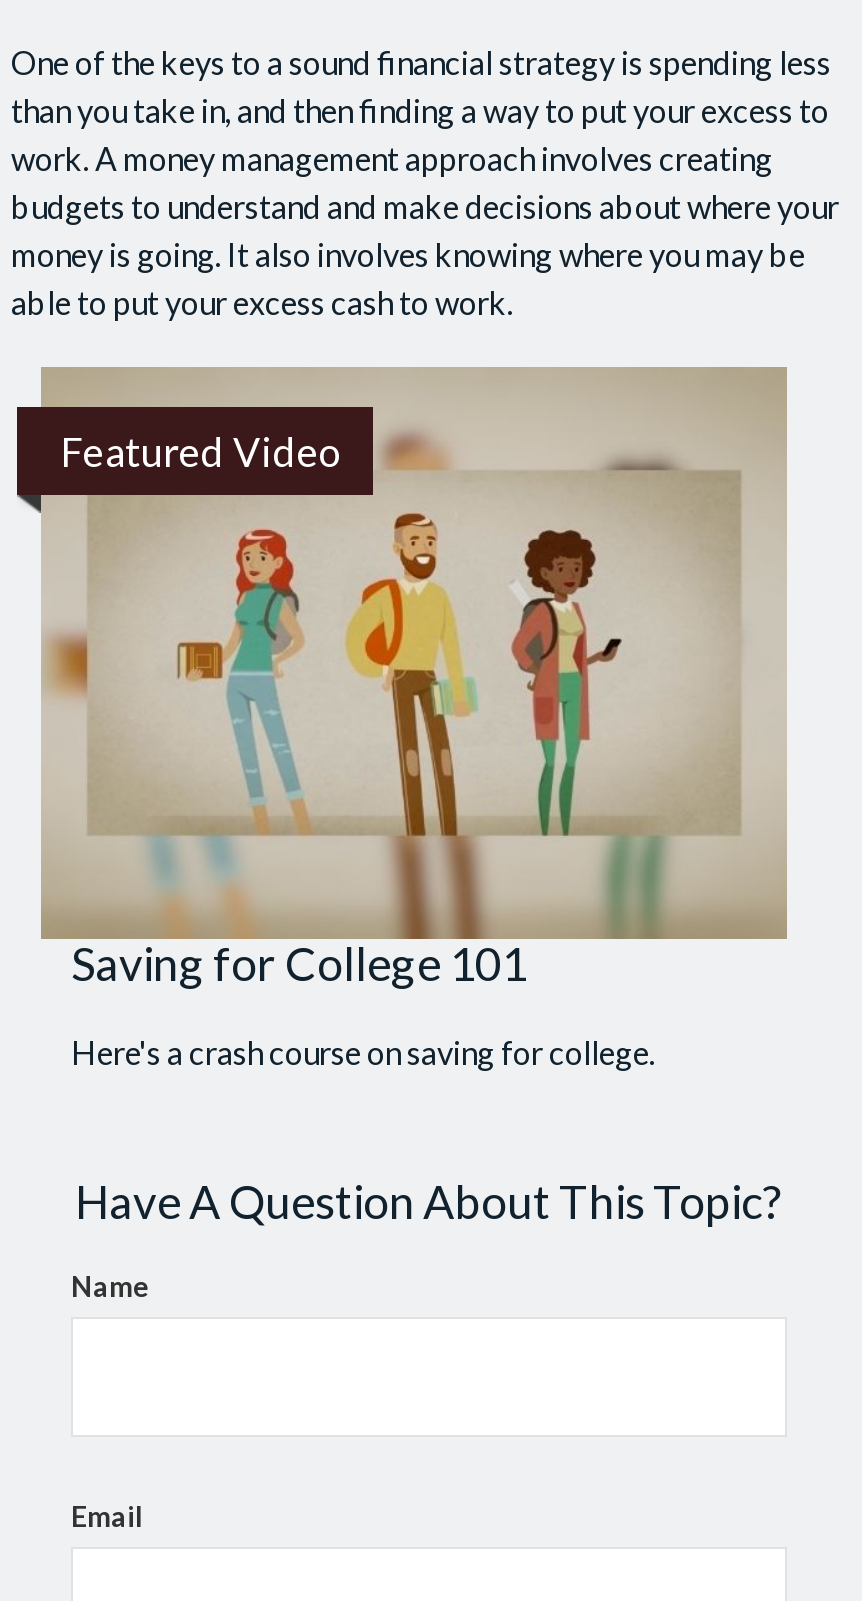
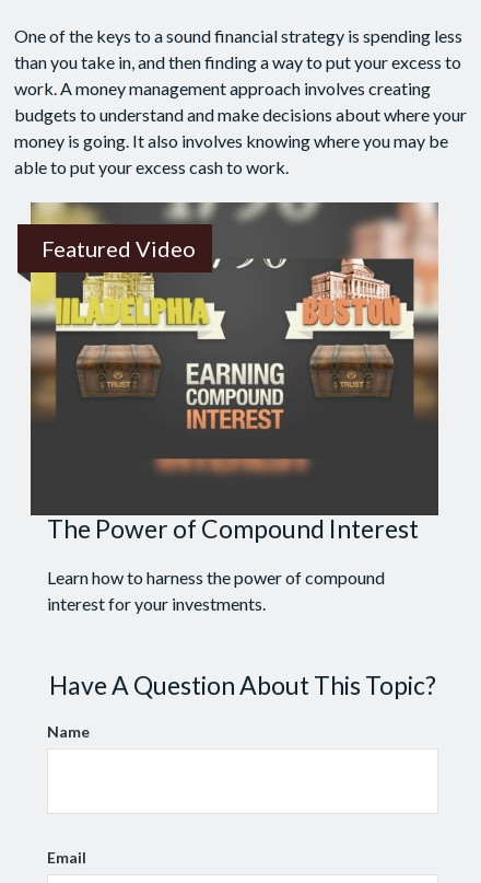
- [image]
- Saving for College 101
+ [image]
+ The Power of Compound Interest

- Here's a crash course on saving for college.
+ Learn how to harness the power of compound
+ interest for your investments.
